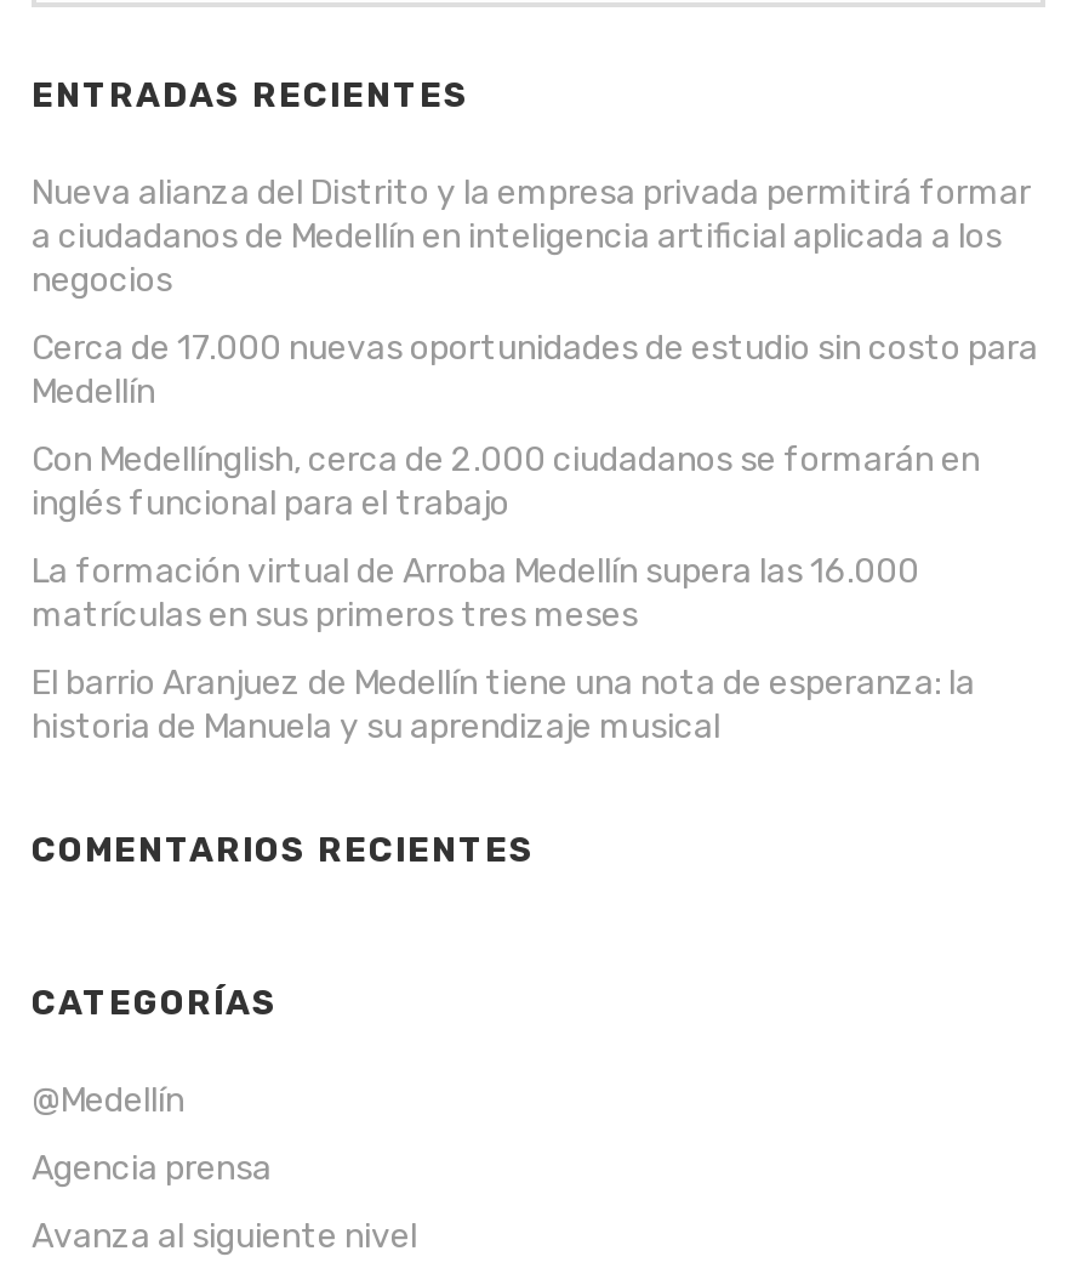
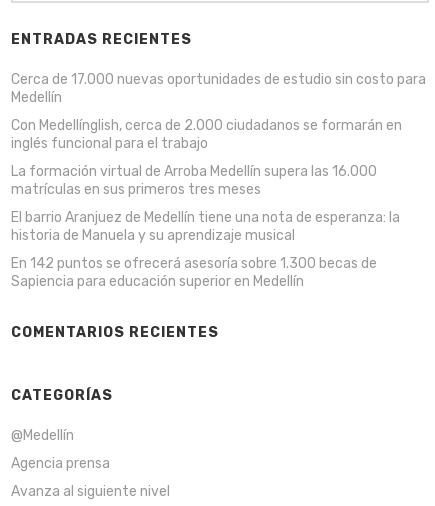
- Nueva alianza del Distrito y la empresa privada permitirá formar
- a ciudadanos de Medellín en inteligencia artificial aplicada a los
- negocios

moved up: Cerca de 17.000 nuevas oportunidades de estudio sin costo para | Medellín | Con Medellínglish, cerca de 2.000 ciudadanos se formarán en | inglés funcional para el trabajo | La formación virtual de Arroba Medellín supera las 16.000 | matrículas en sus primeros tres meses | El barrio Aranjuez de Medellín tiene una nota de esperanza: la | historia de Manuela y su aprendizaje musical

+ En 142 puntos se ofrecerá asesoría sobre 1.300 becas de
+ Sapiencia para educación superior en Medellín
